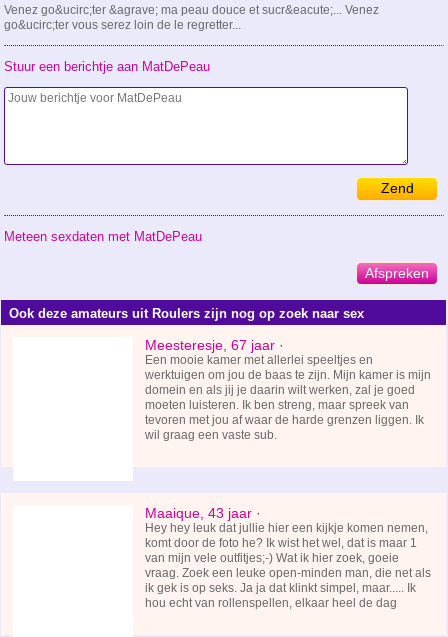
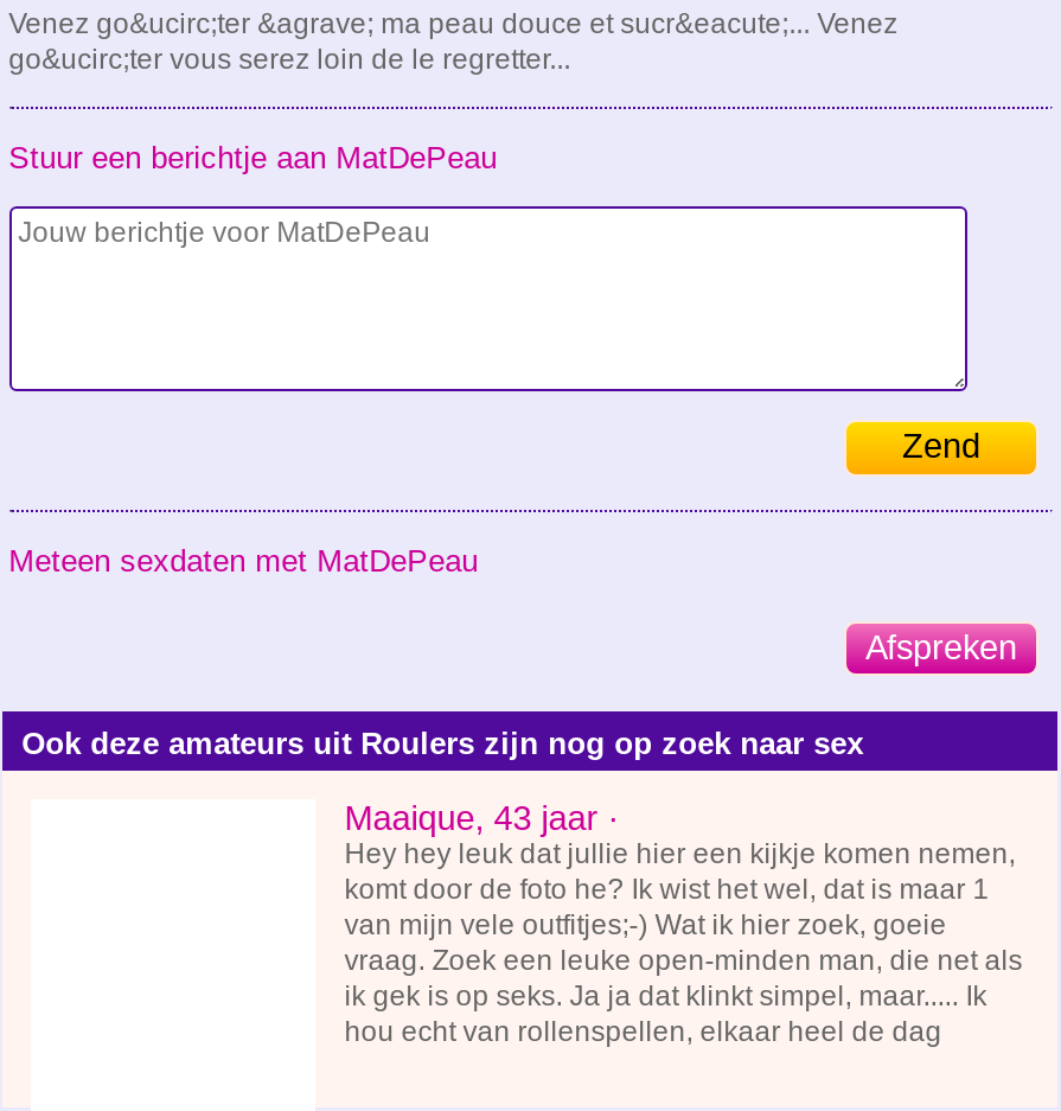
- Meesteresje, 67 jaar ·
- Een mooie kamer met allerlei speeltjes en
- werktuigen om jou de baas te zijn. Mijn kamer is mijn
- domein en als jij je daarin wilt werken, zal je goed
- moeten luisteren. Ik ben streng, maar spreek van
- tevoren met jou af waar de harde grenzen liggen. Ik
- wil graag een vaste sub.
